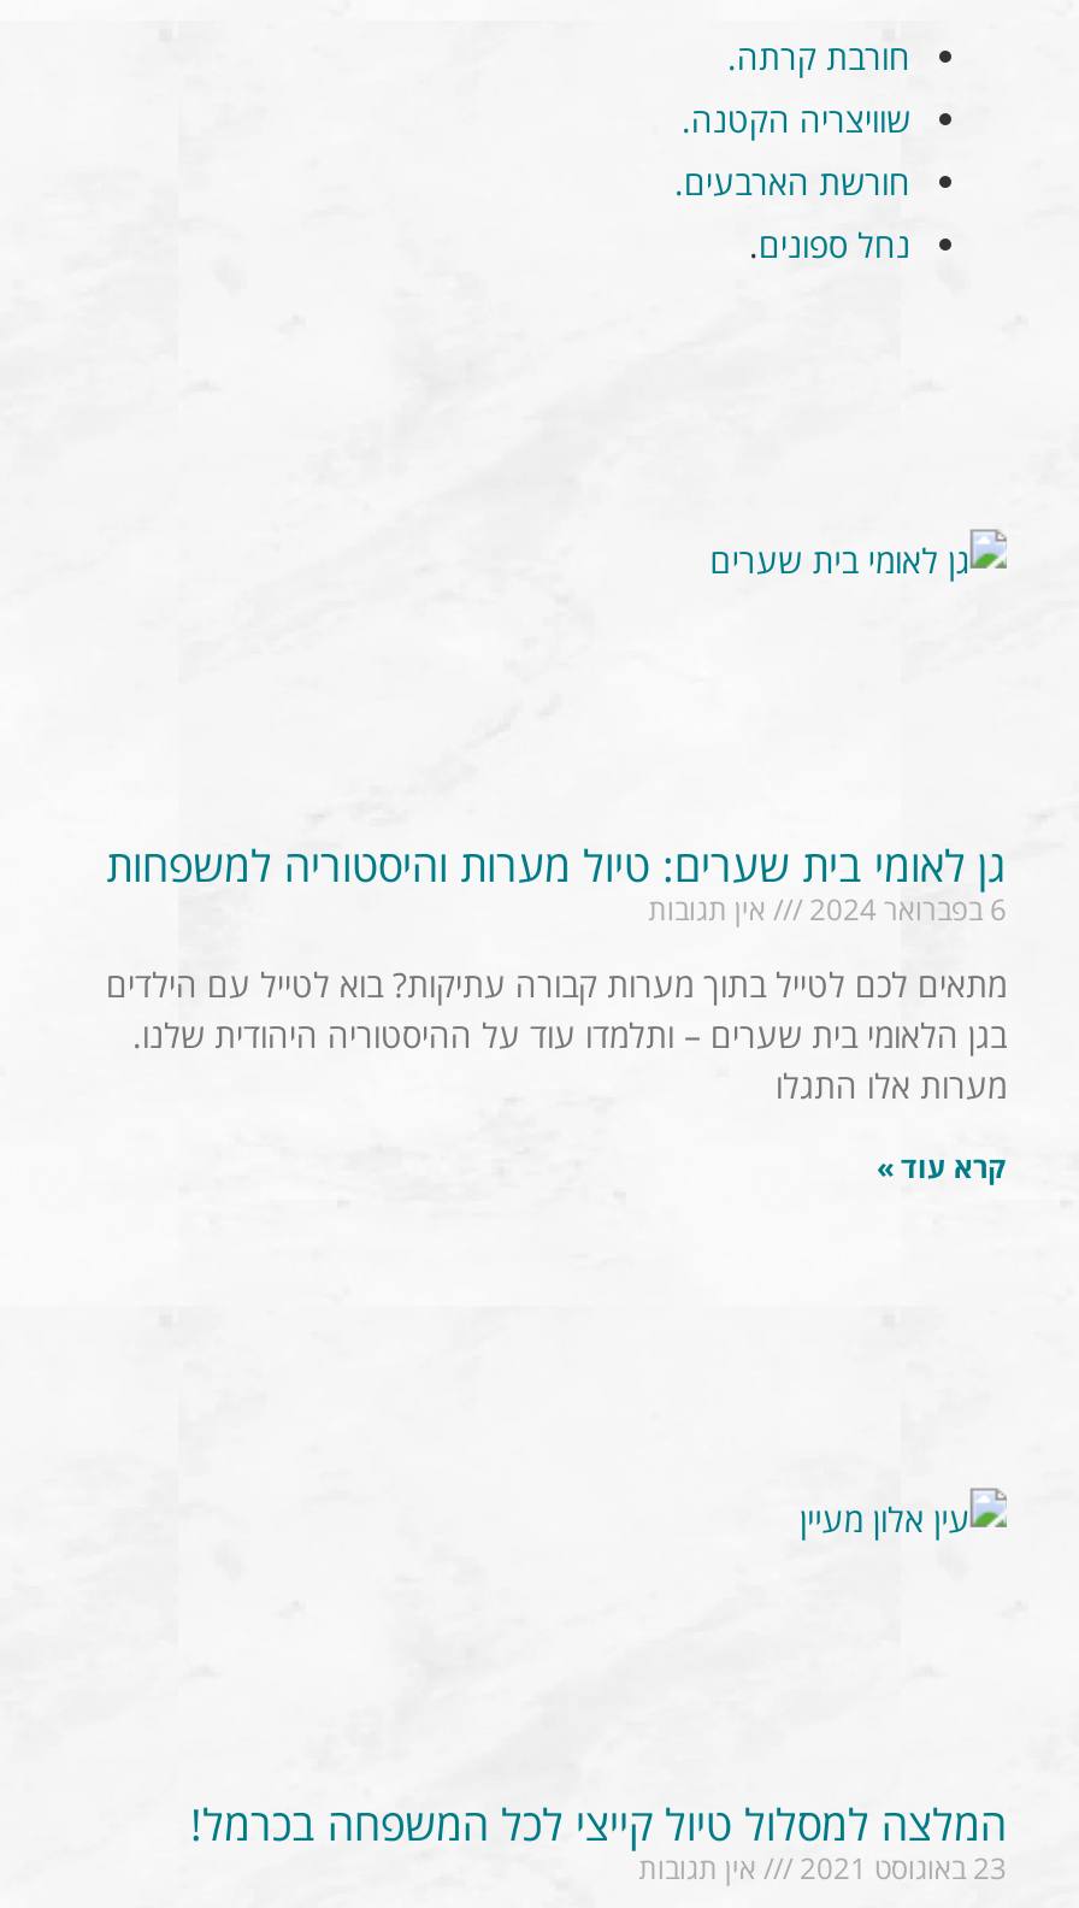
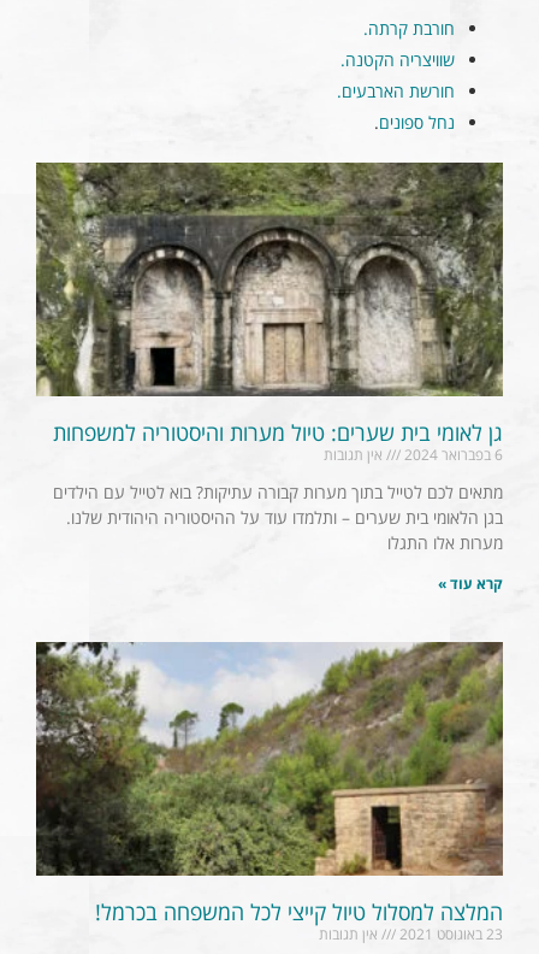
+ [image]

+ [image]
